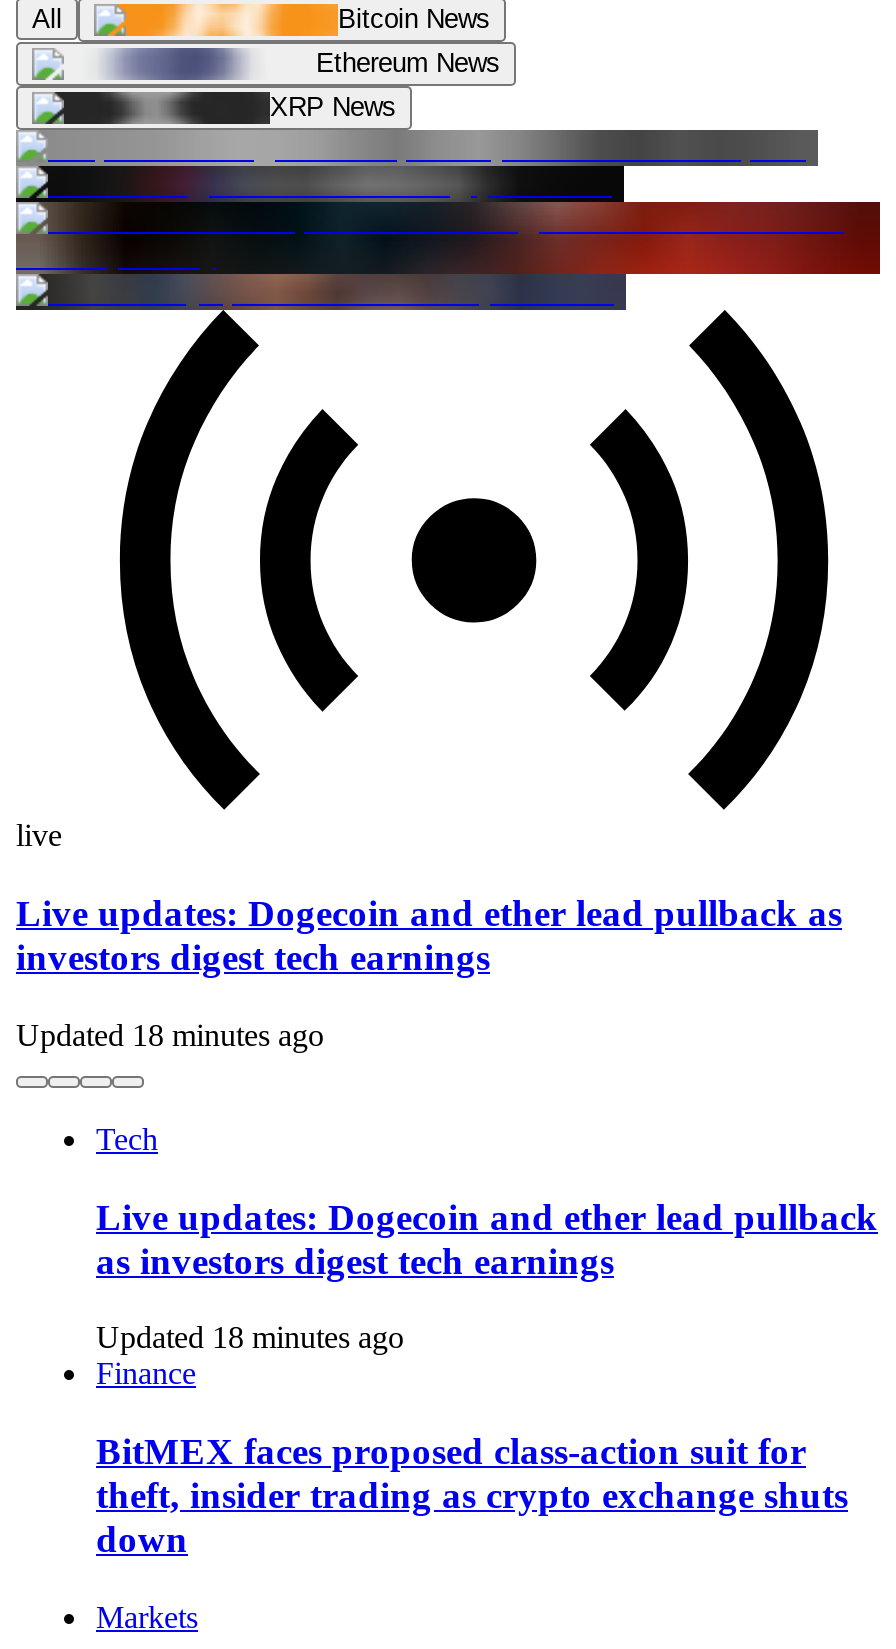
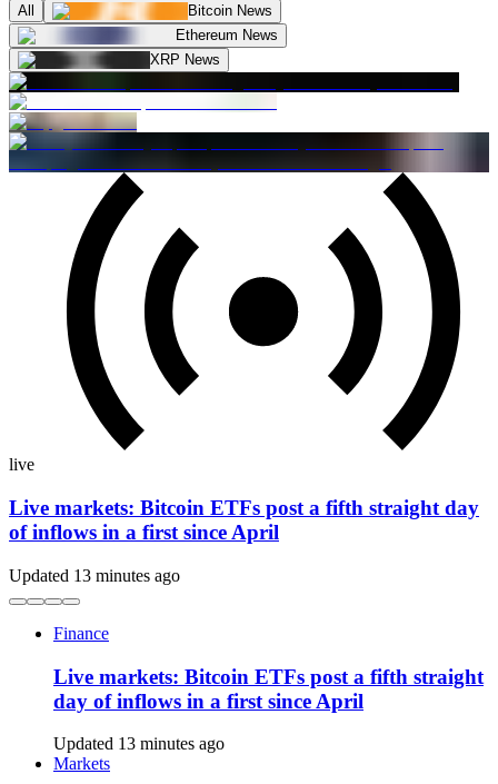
- [image]
+ [image]

- Live updates: Dogecoin and ether lead pullback as
- investors digest tech earnings
- Updated 18 minutes ago
- Tech
- Live updates: Dogecoin and ether lead pullback
- as investors digest tech earnings
- Updated 18 minutes ago
+ Live markets: Bitcoin ETFs post a fifth straight day
+ of inflows in a first since April
+ Updated 13 minutes ago

- BitMEX faces proposed class-action suit for
- theft, insider trading as crypto exchange shuts
- down
+ Live markets: Bitcoin ETFs post a fifth straight
+ day of inflows in a first since April
+ Updated 13 minutes ago
